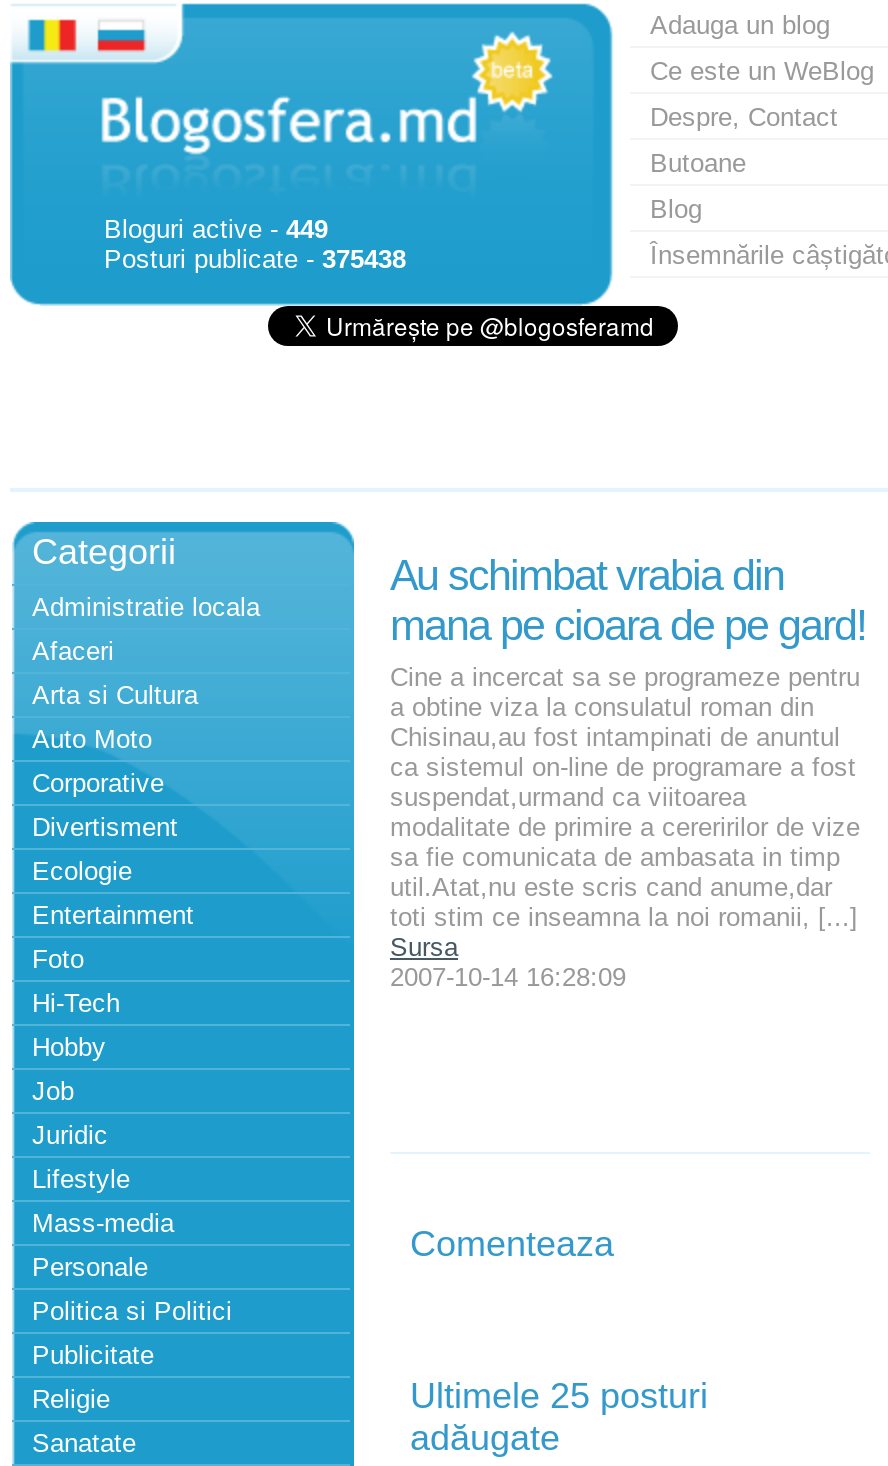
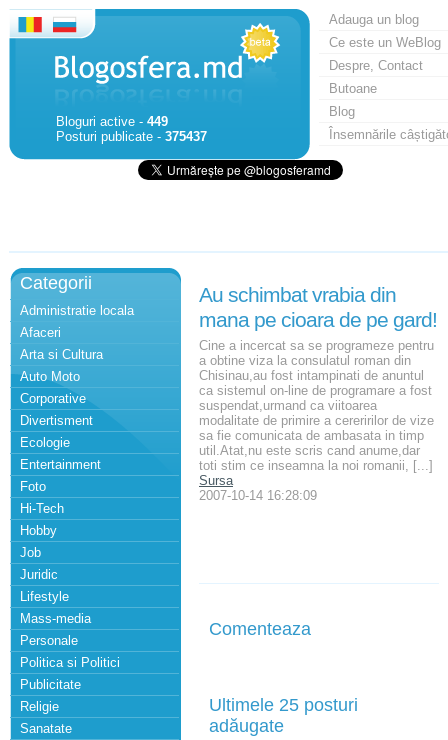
- Posturi publicate - 375438
+ Posturi publicate - 375437
